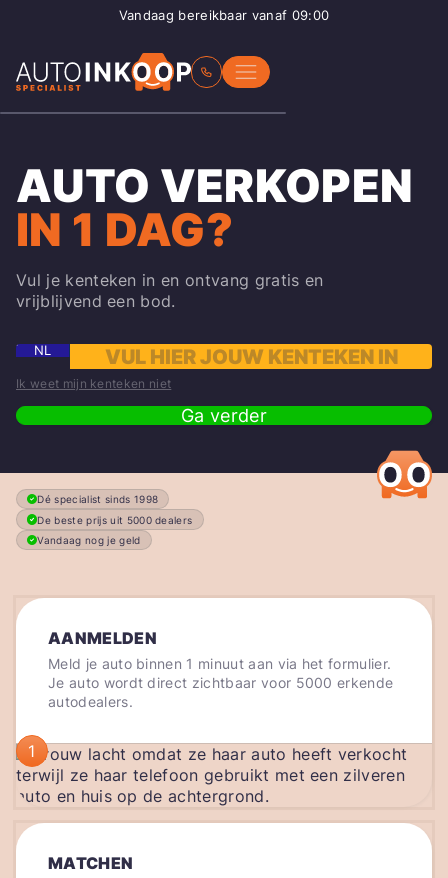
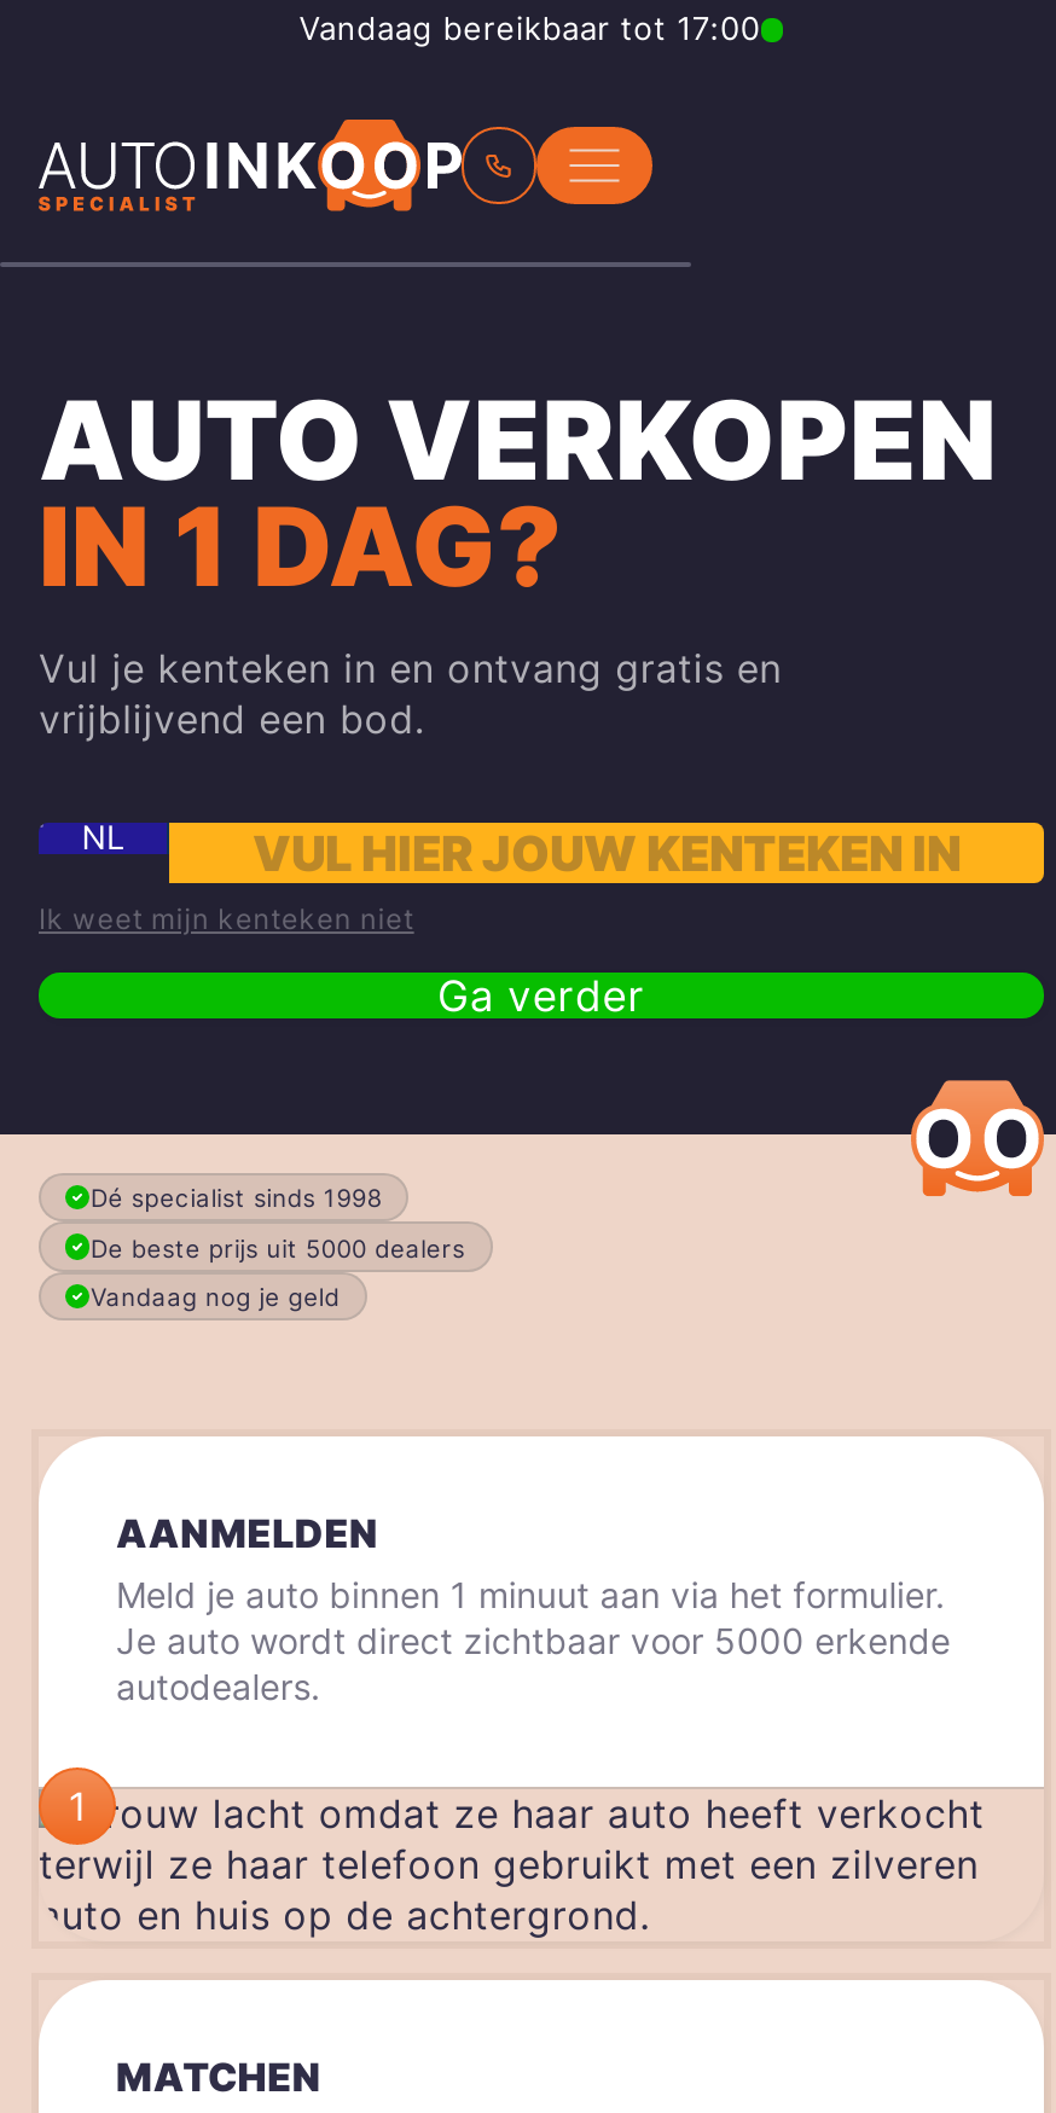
- Vandaag bereikbaar vanaf 09:00
+ Vandaag bereikbaar tot 17:00
